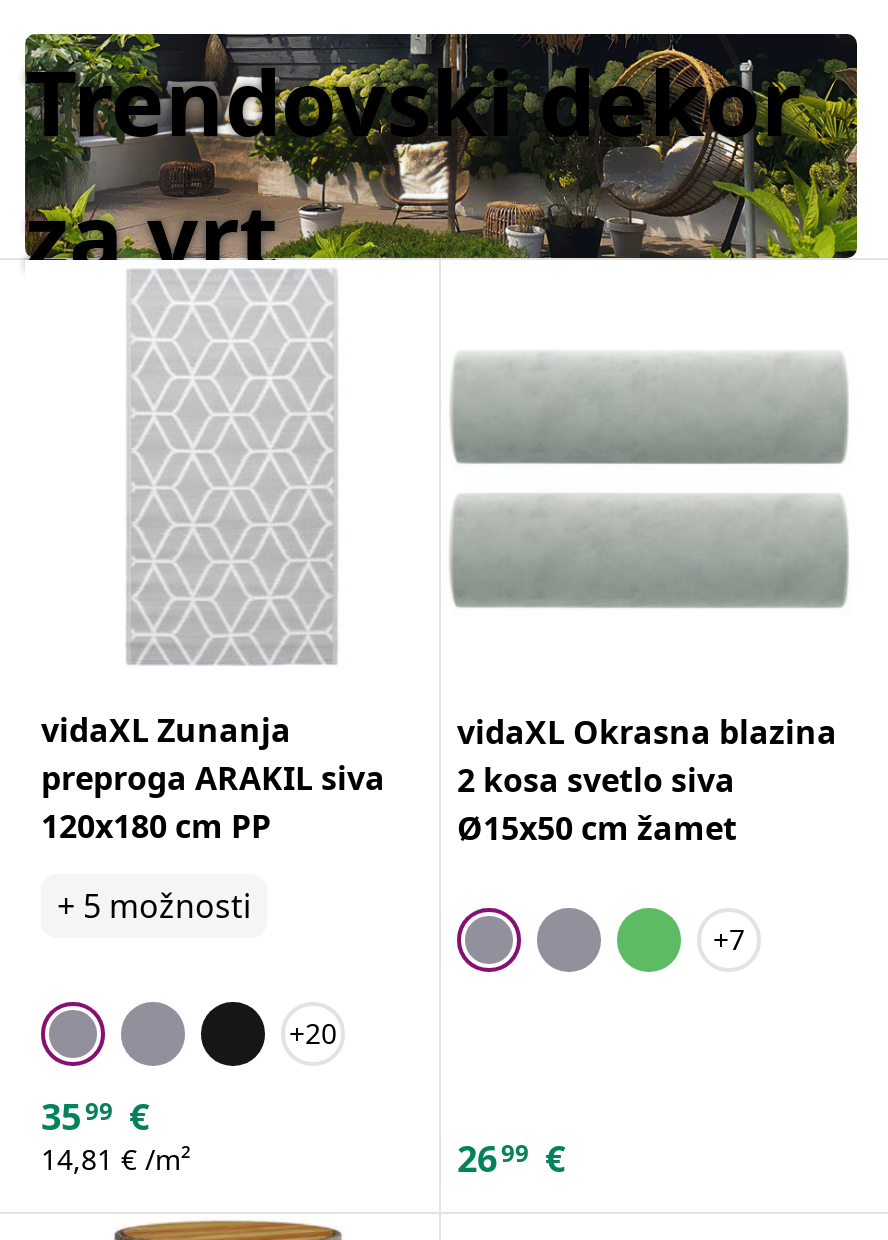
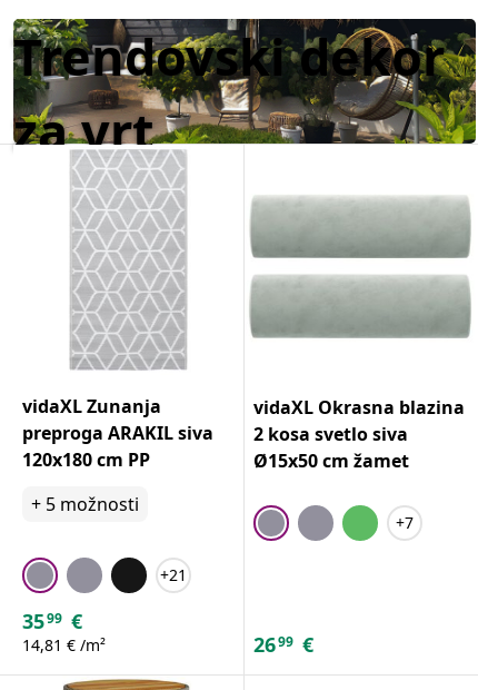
- +20
+ +21
